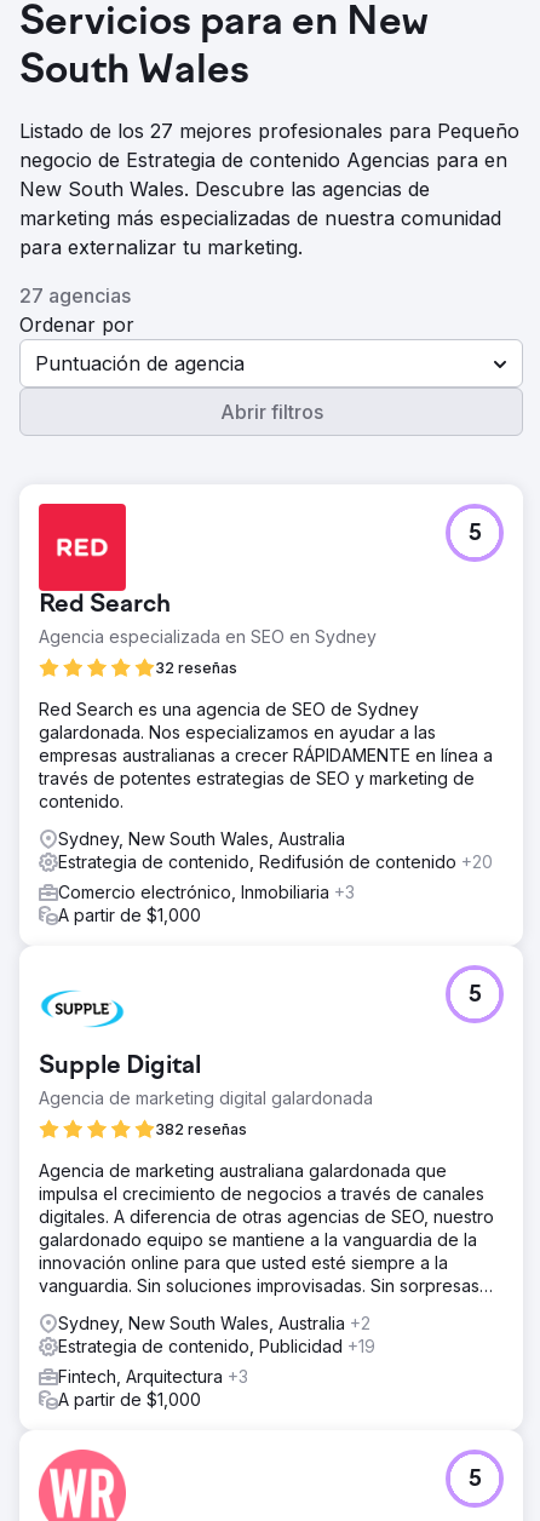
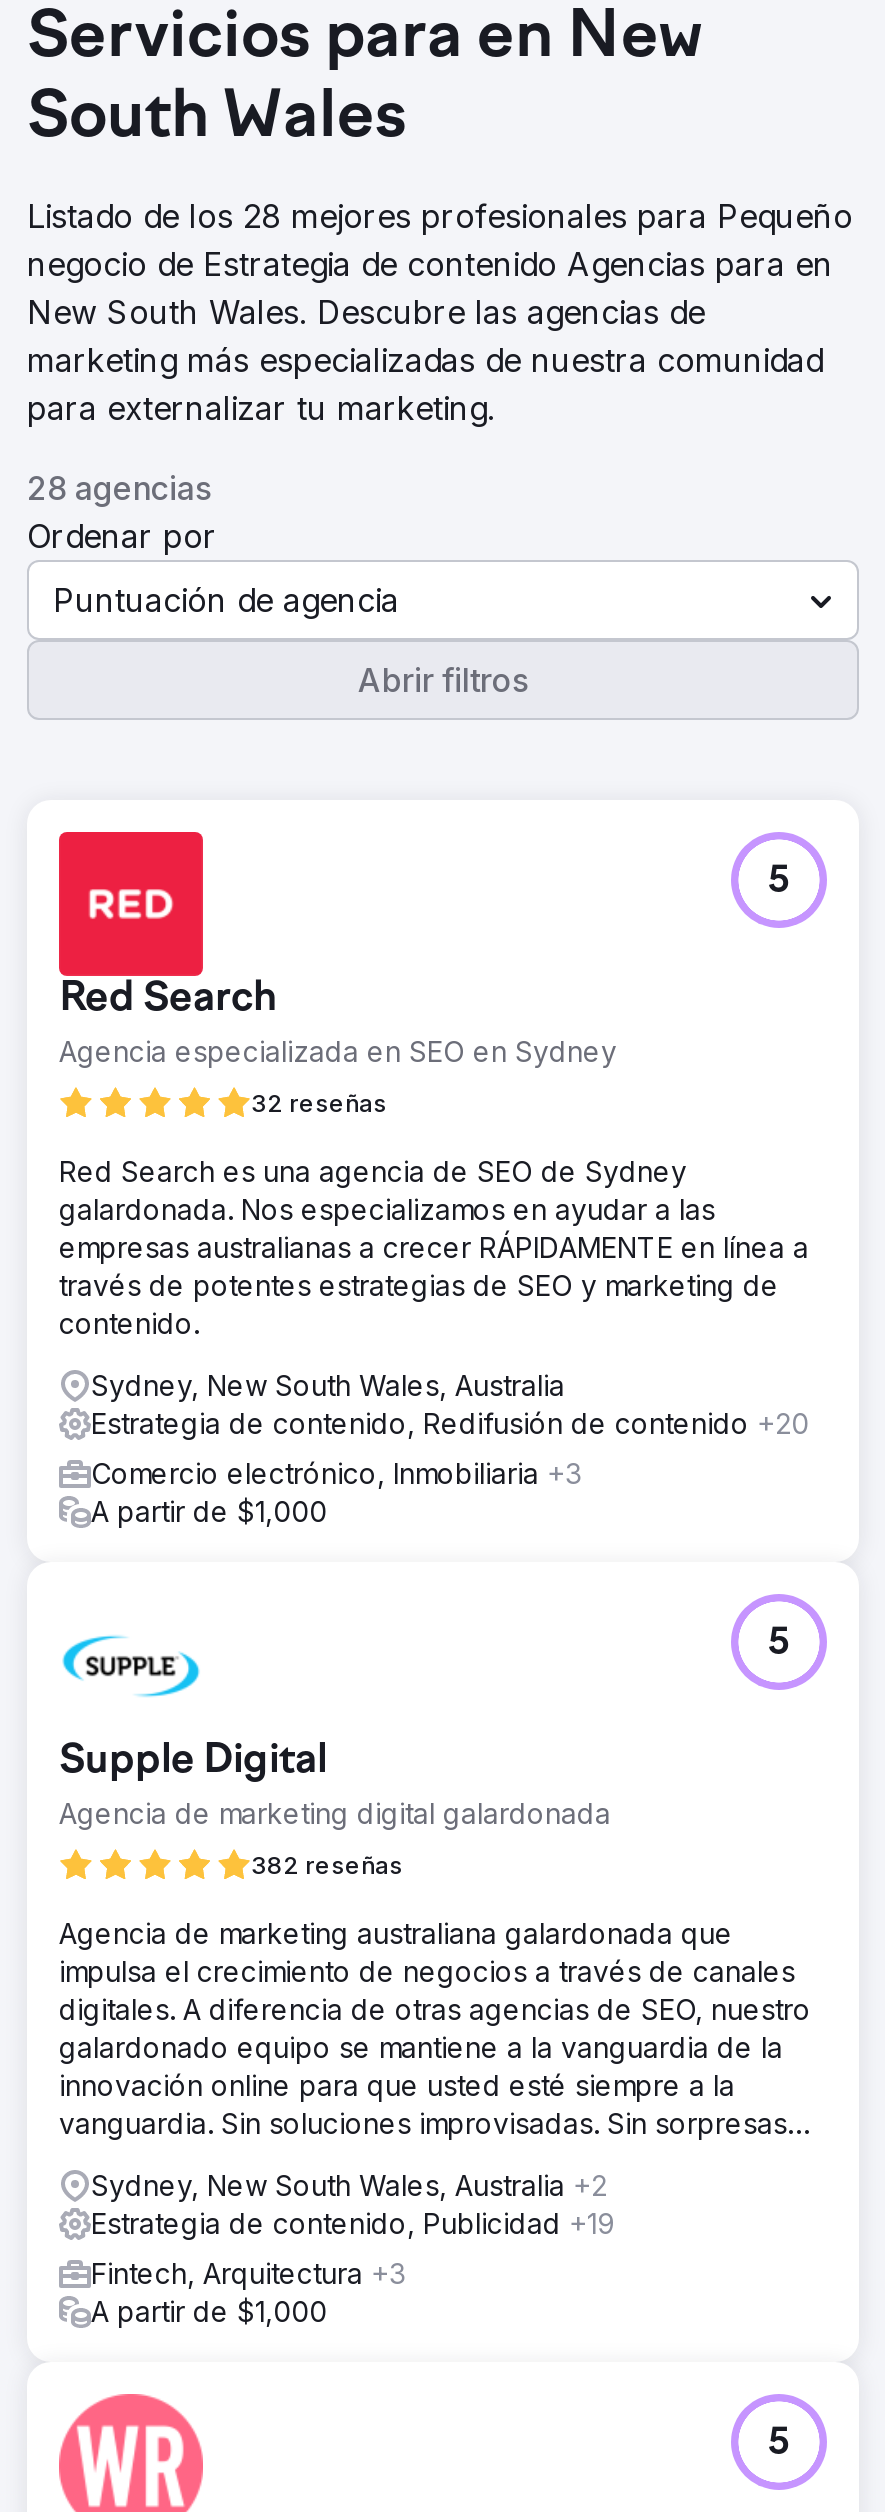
- Listado de los 27 mejores profesionales para Pequeño
+ Listado de los 28 mejores profesionales para Pequeño

- 27 agencias
+ 28 agencias
